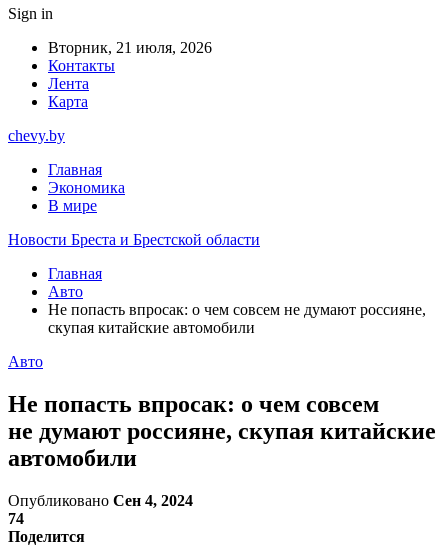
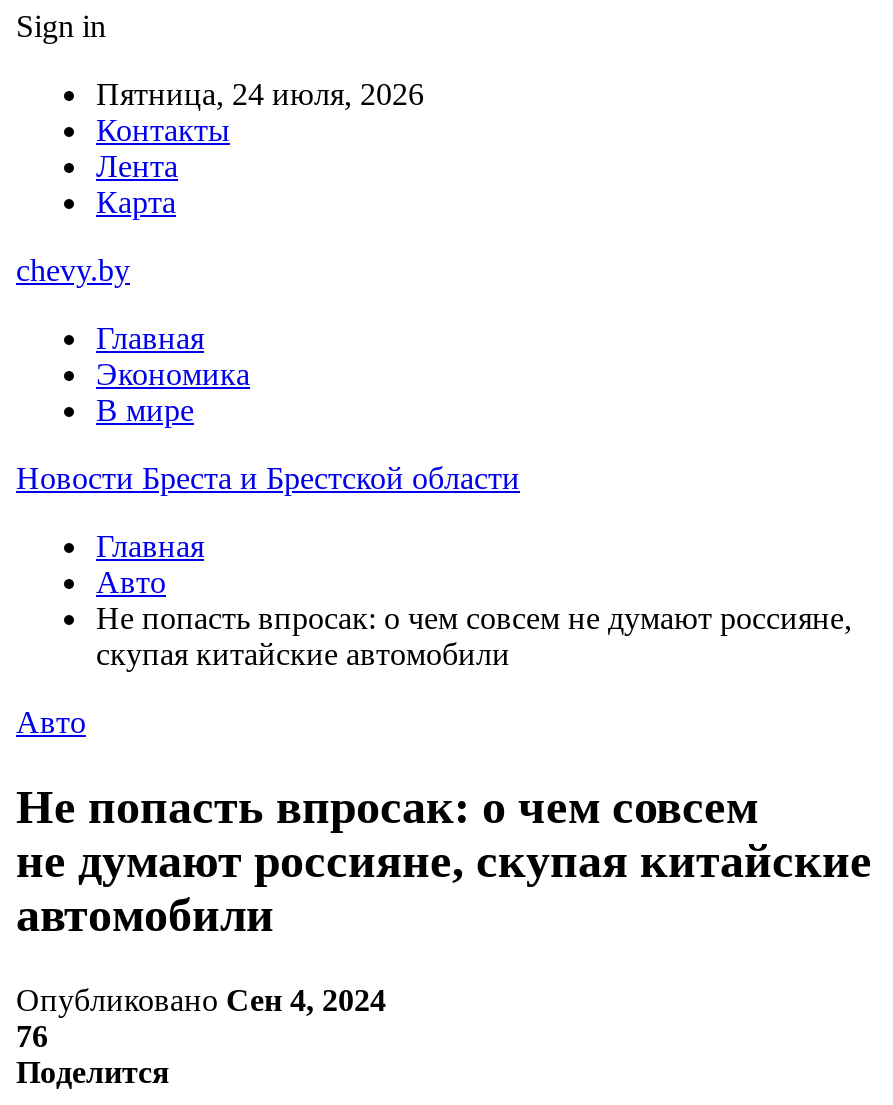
- Вторник, 21 июля, 2026
+ Пятница, 24 июля, 2026

- 74
+ 76
